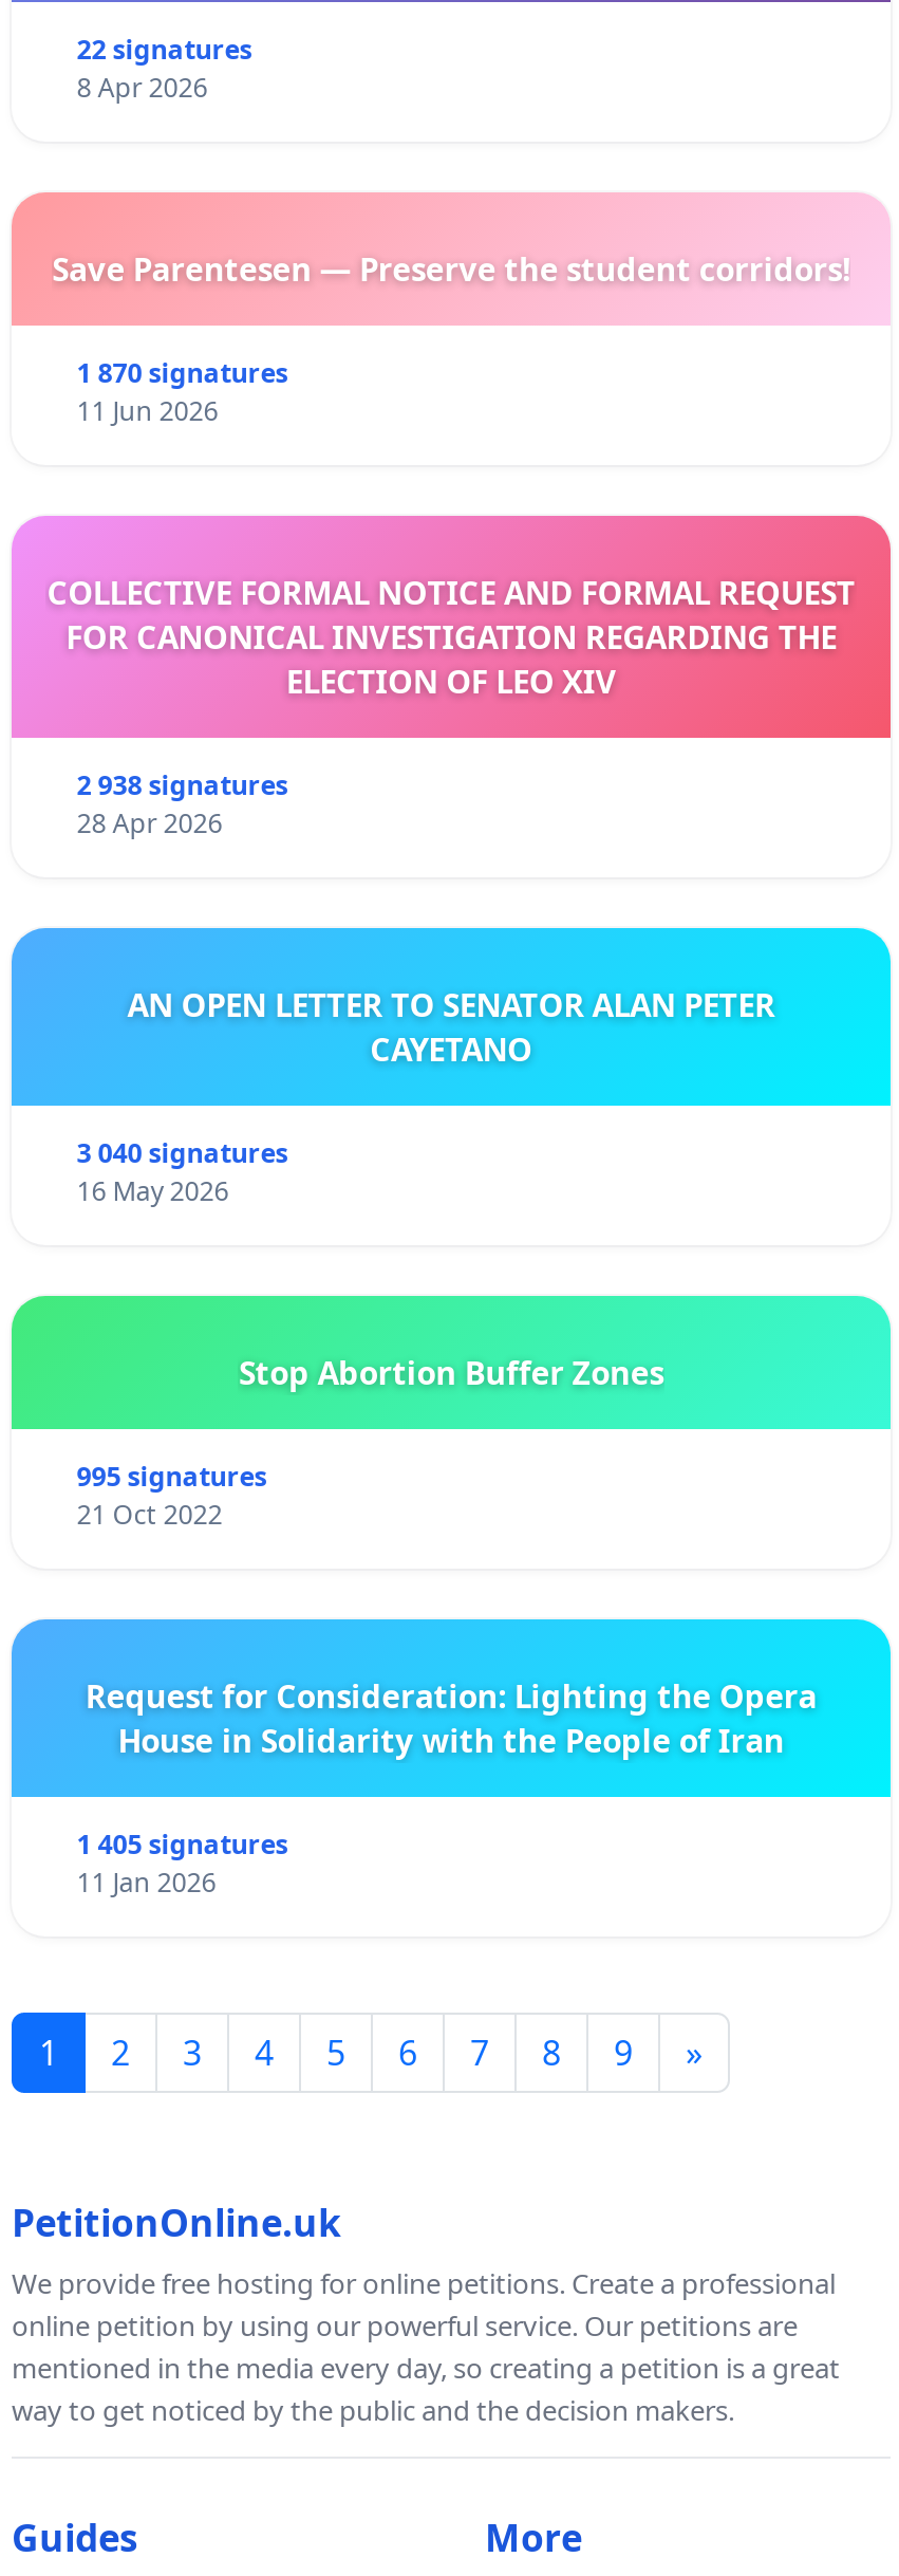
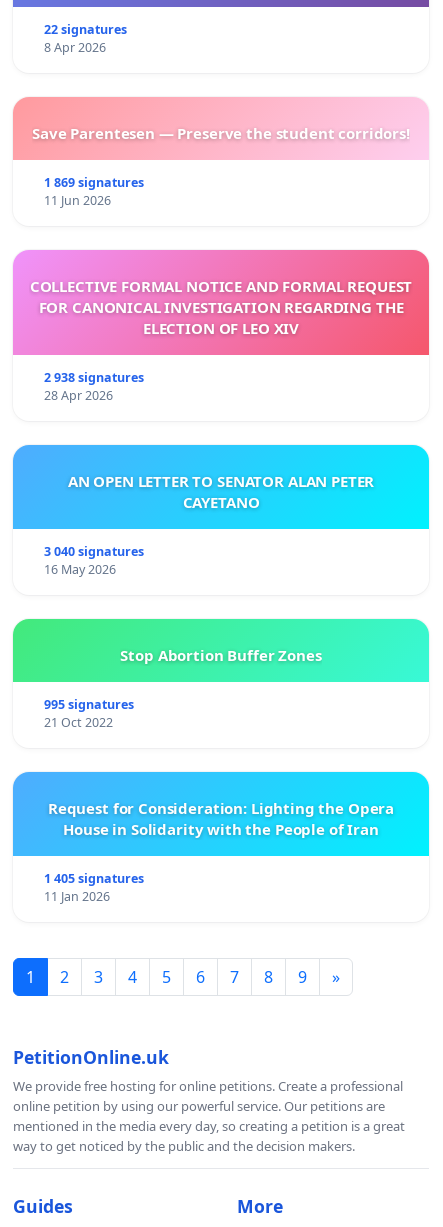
- 1 870 signatures
+ 1 869 signatures
